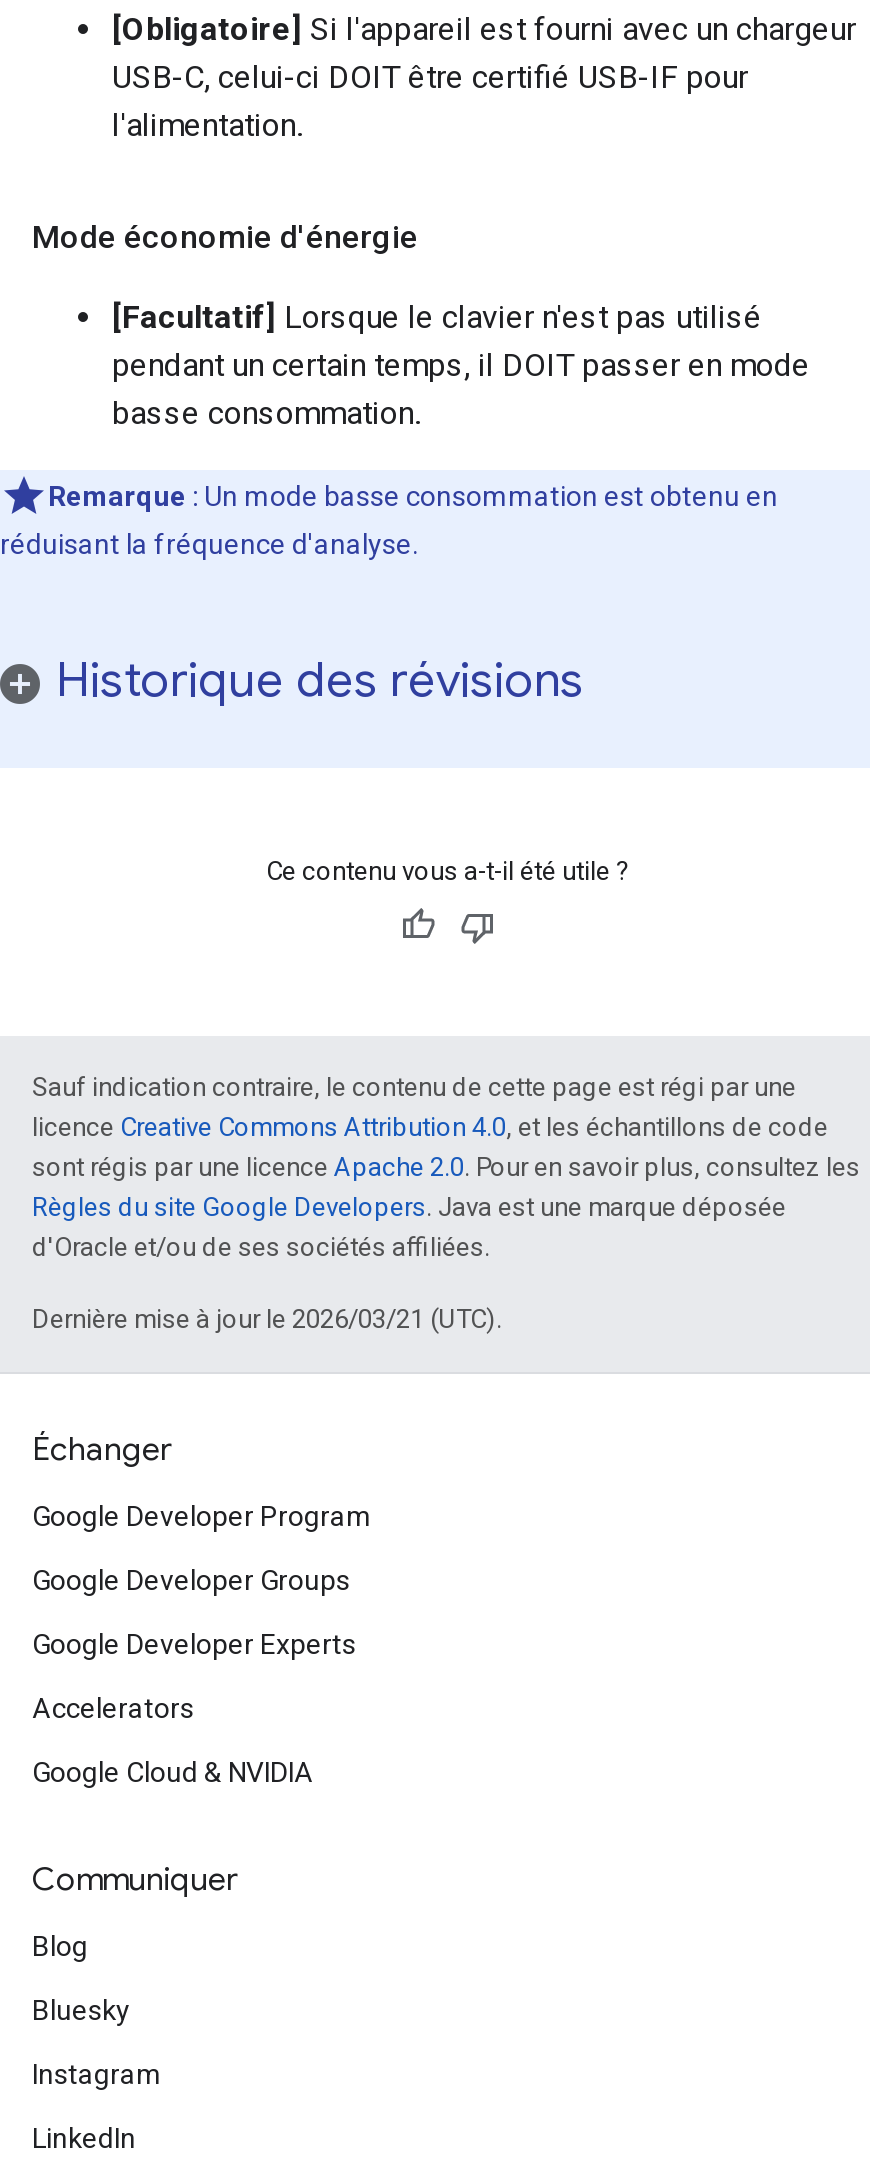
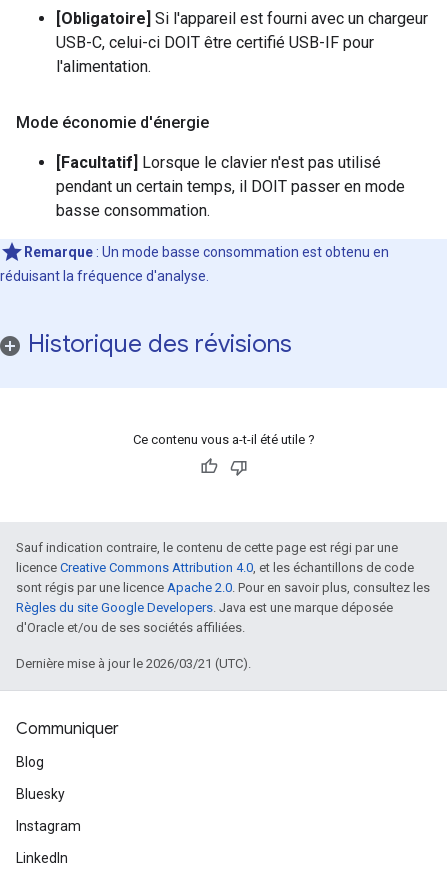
- Échanger
- Google Developer Program
- Google Developer Groups
- Google Developer Experts
- Accelerators
- Google Cloud & NVIDIA
